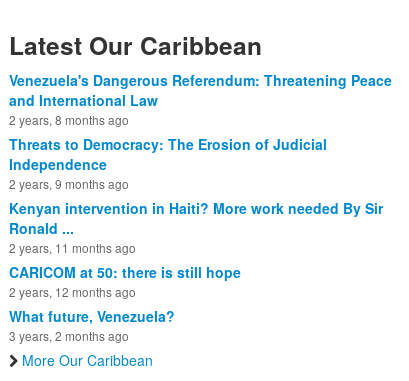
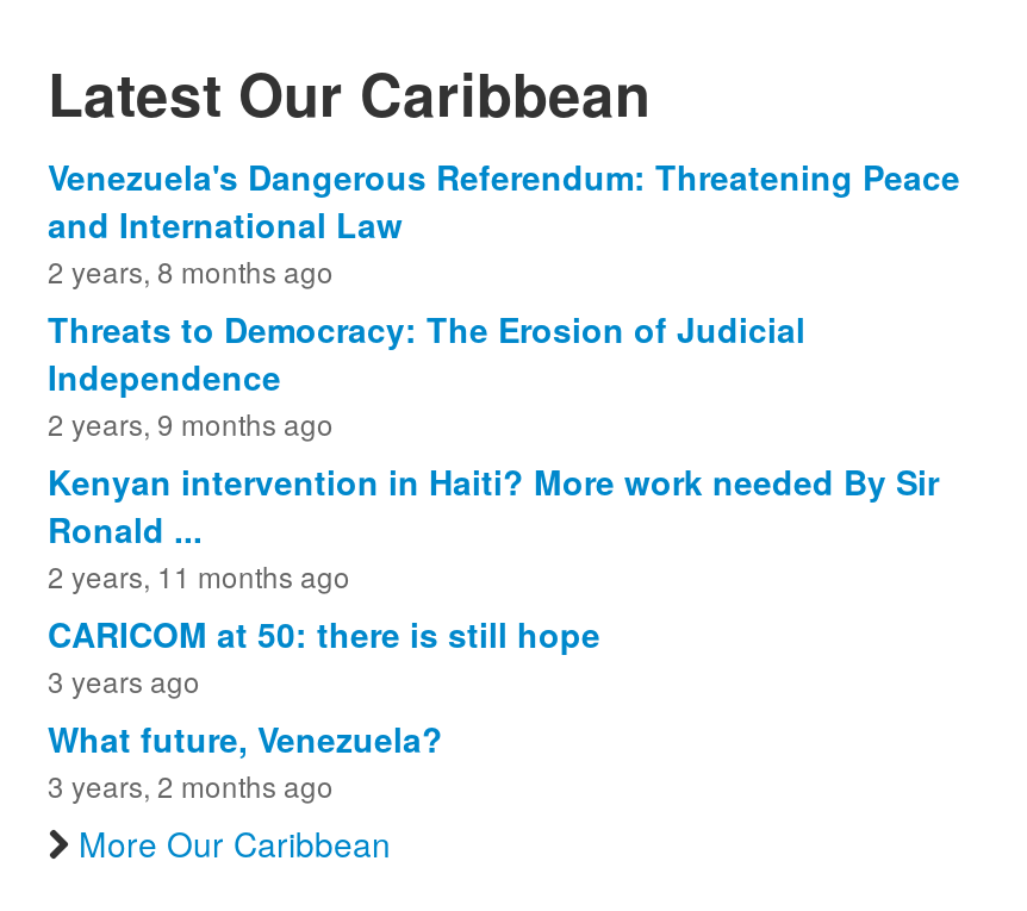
- 2 years, 12 months ago
+ 3 years ago
